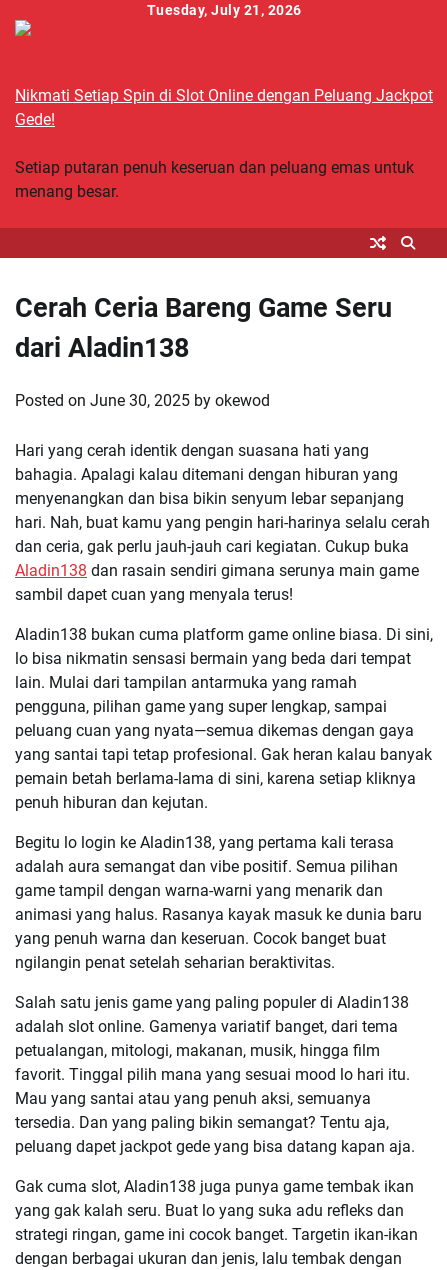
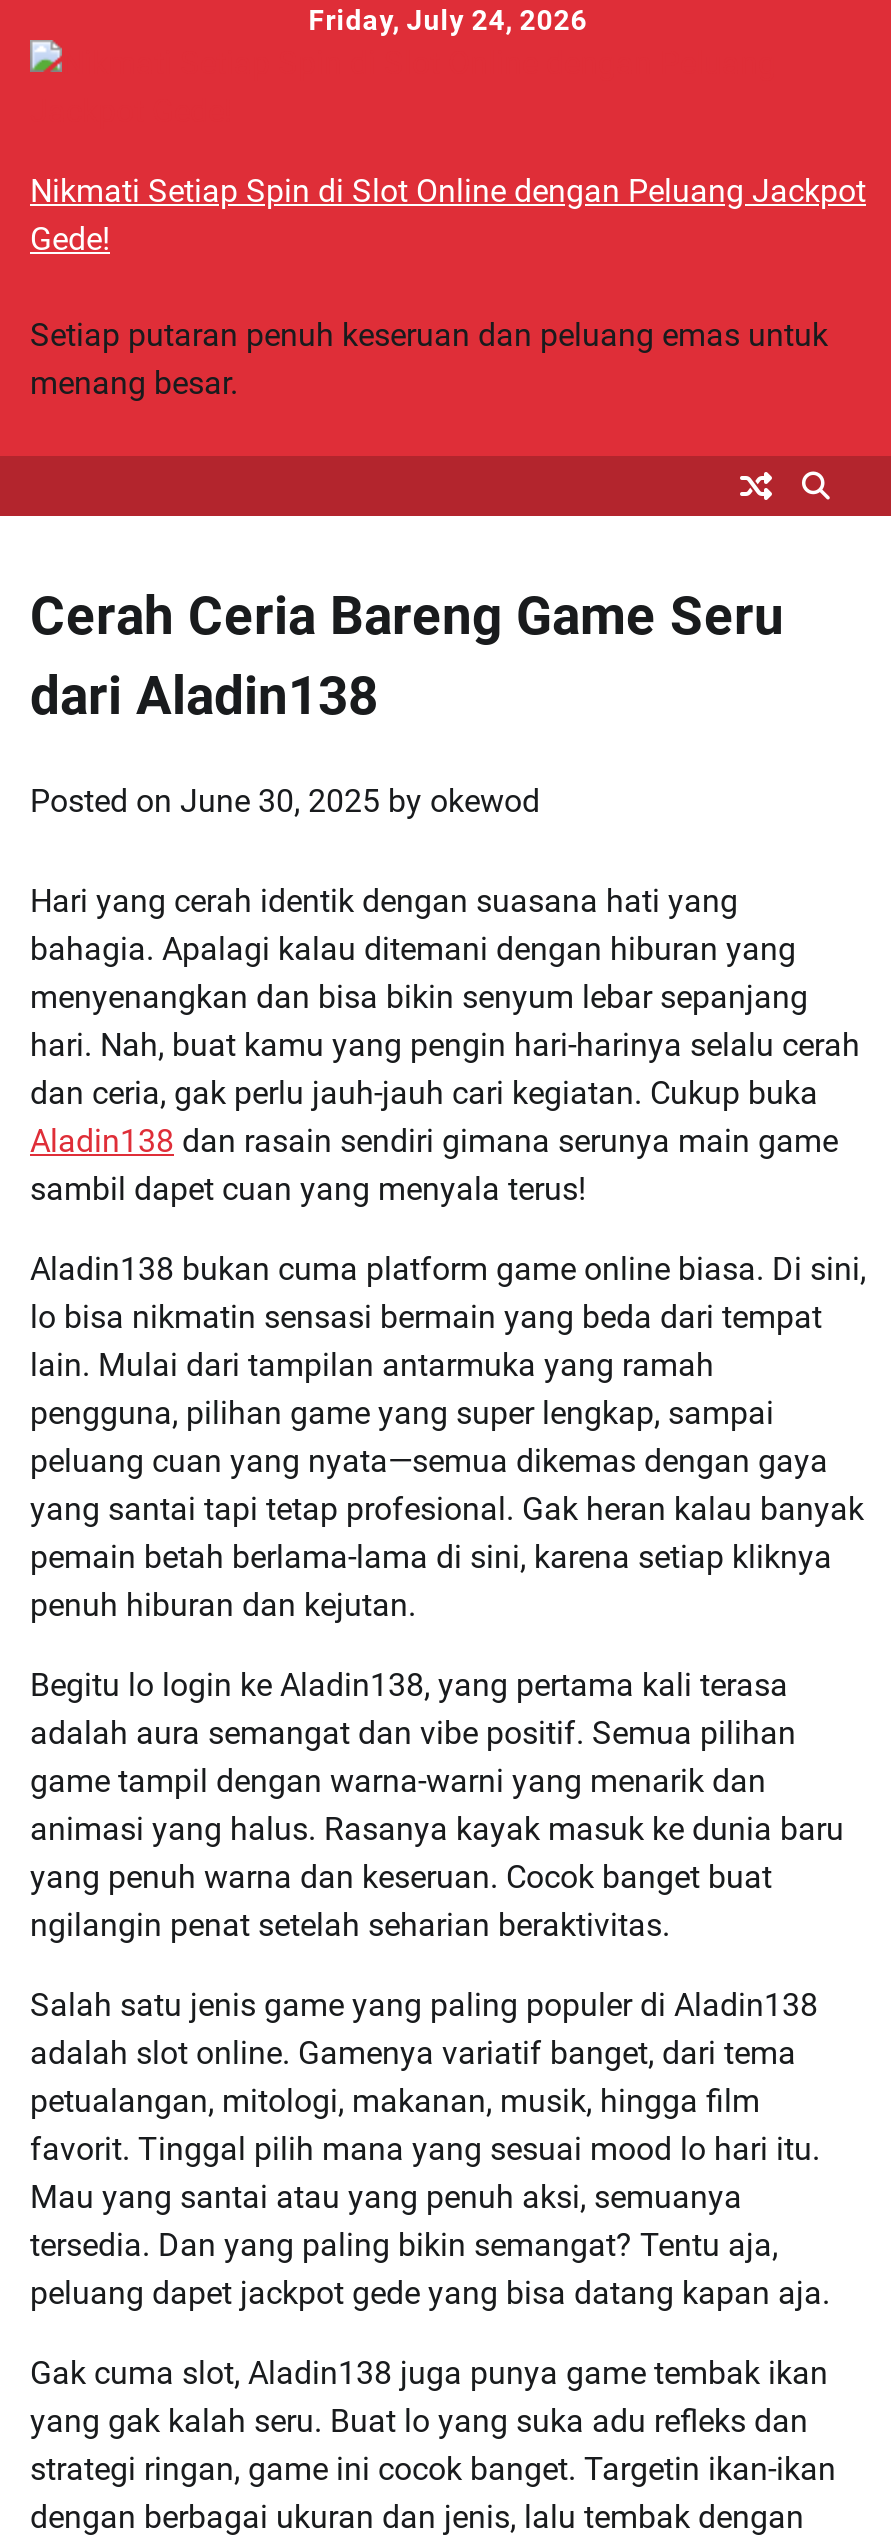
- Tuesday, July 21, 2026
+ Friday, July 24, 2026
